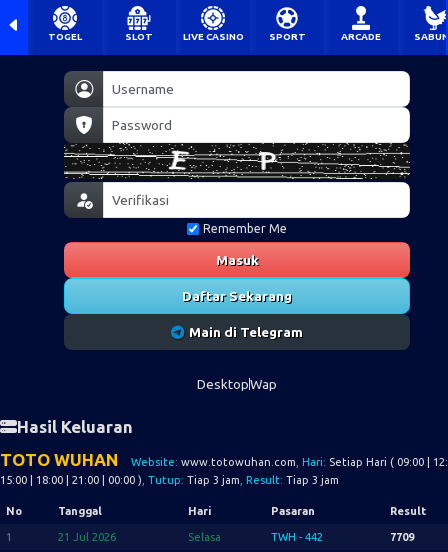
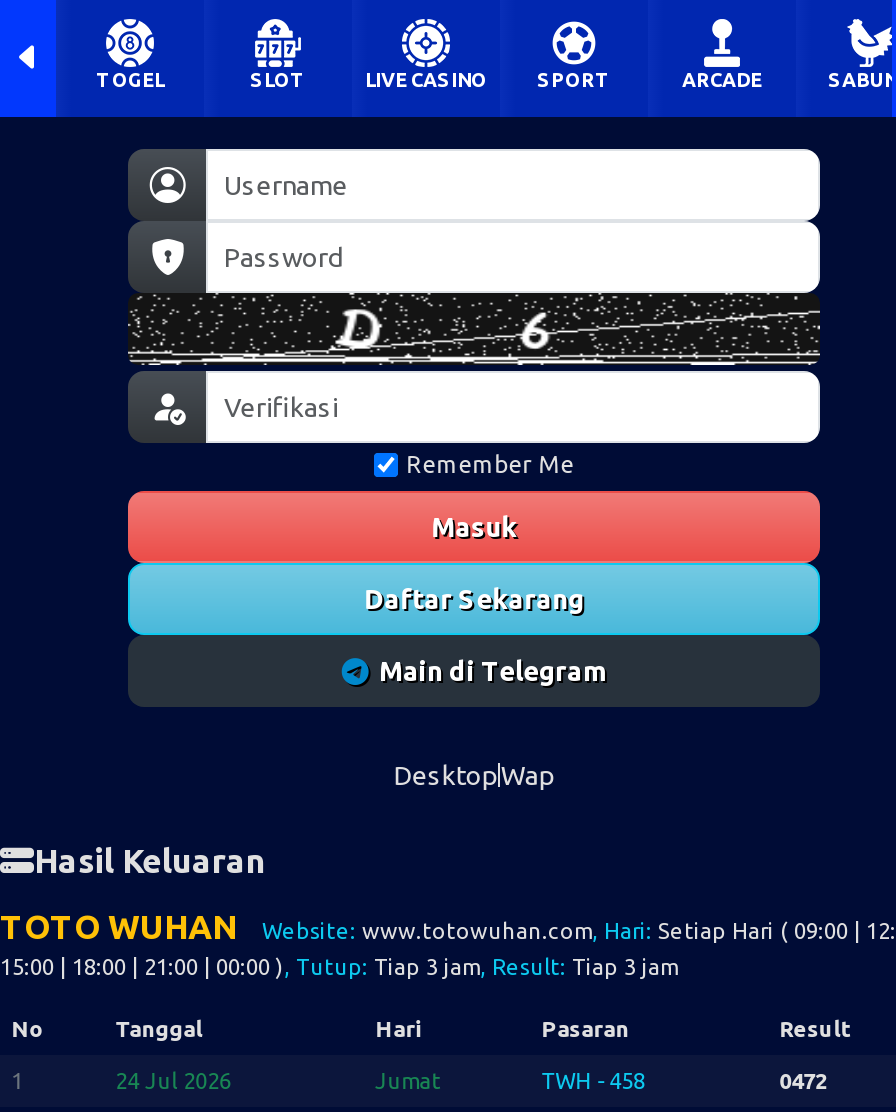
- [image]
+ [image]

- 21 Jul 2026
- Selasa
- TWH - 442
- 7709
+ 24 Jul 2026
+ Jumat
+ TWH - 458
+ 0472
